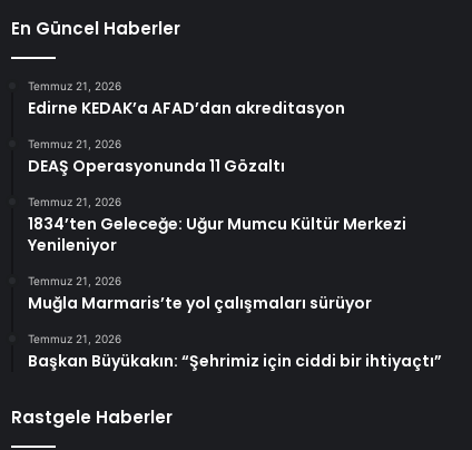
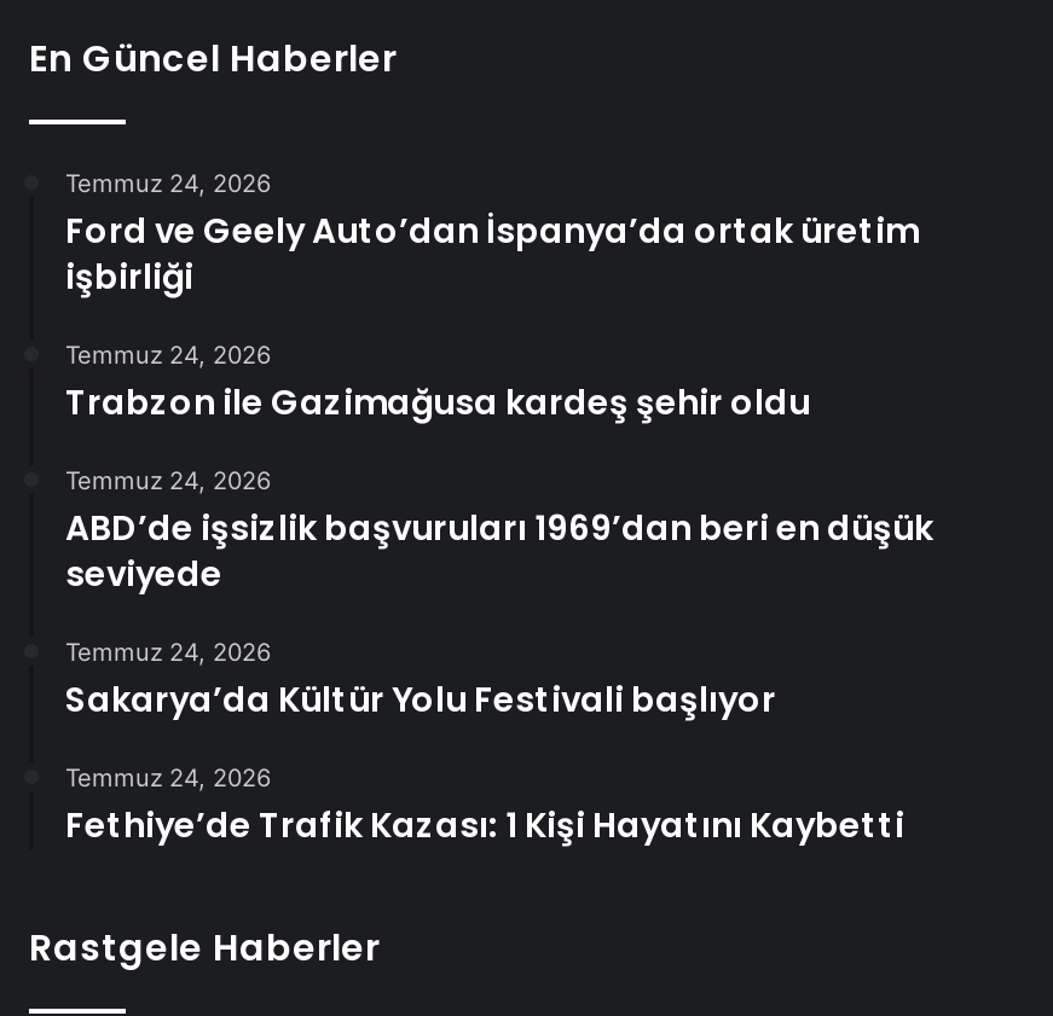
- Temmuz 21, 2026
- Edirne KEDAK’a AFAD’dan akreditasyon
+ Temmuz 24, 2026
+ Ford ve Geely Auto’dan İspanya’da ortak üretim
+ işbirliği

- Temmuz 21, 2026
- DEAŞ Operasyonunda 11 Gözaltı
+ Temmuz 24, 2026
+ Trabzon ile Gazimağusa kardeş şehir oldu

- Temmuz 21, 2026
- 1834’ten Geleceğe: Uğur Mumcu Kültür Merkezi
- Yenileniyor
+ Temmuz 24, 2026
+ ABD’de işsizlik başvuruları 1969’dan beri en düşük
+ seviyede

- Temmuz 21, 2026
- Muğla Marmaris’te yol çalışmaları sürüyor
+ Temmuz 24, 2026
+ Sakarya’da Kültür Yolu Festivali başlıyor

- Temmuz 21, 2026
- Başkan Büyükakın: “Şehrimiz için ciddi bir ihtiyaçtı”
+ Temmuz 24, 2026
+ Fethiye’de Trafik Kazası: 1 Kişi Hayatını Kaybetti
